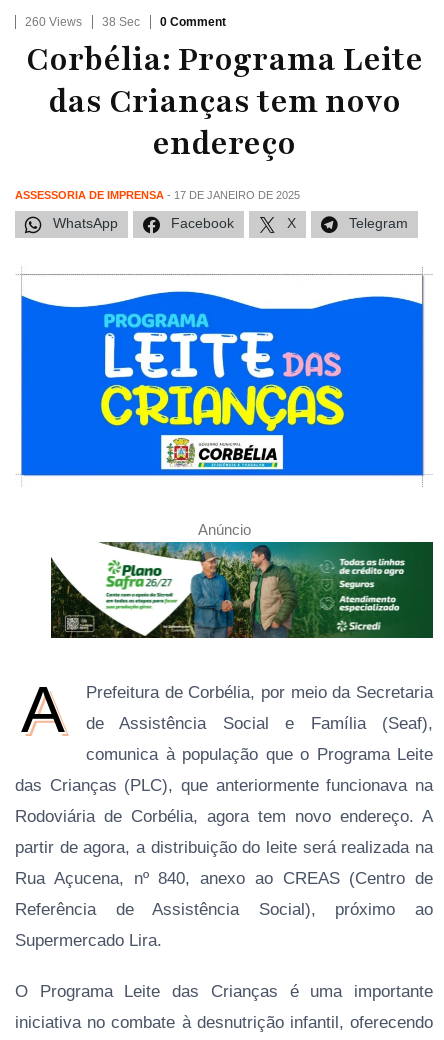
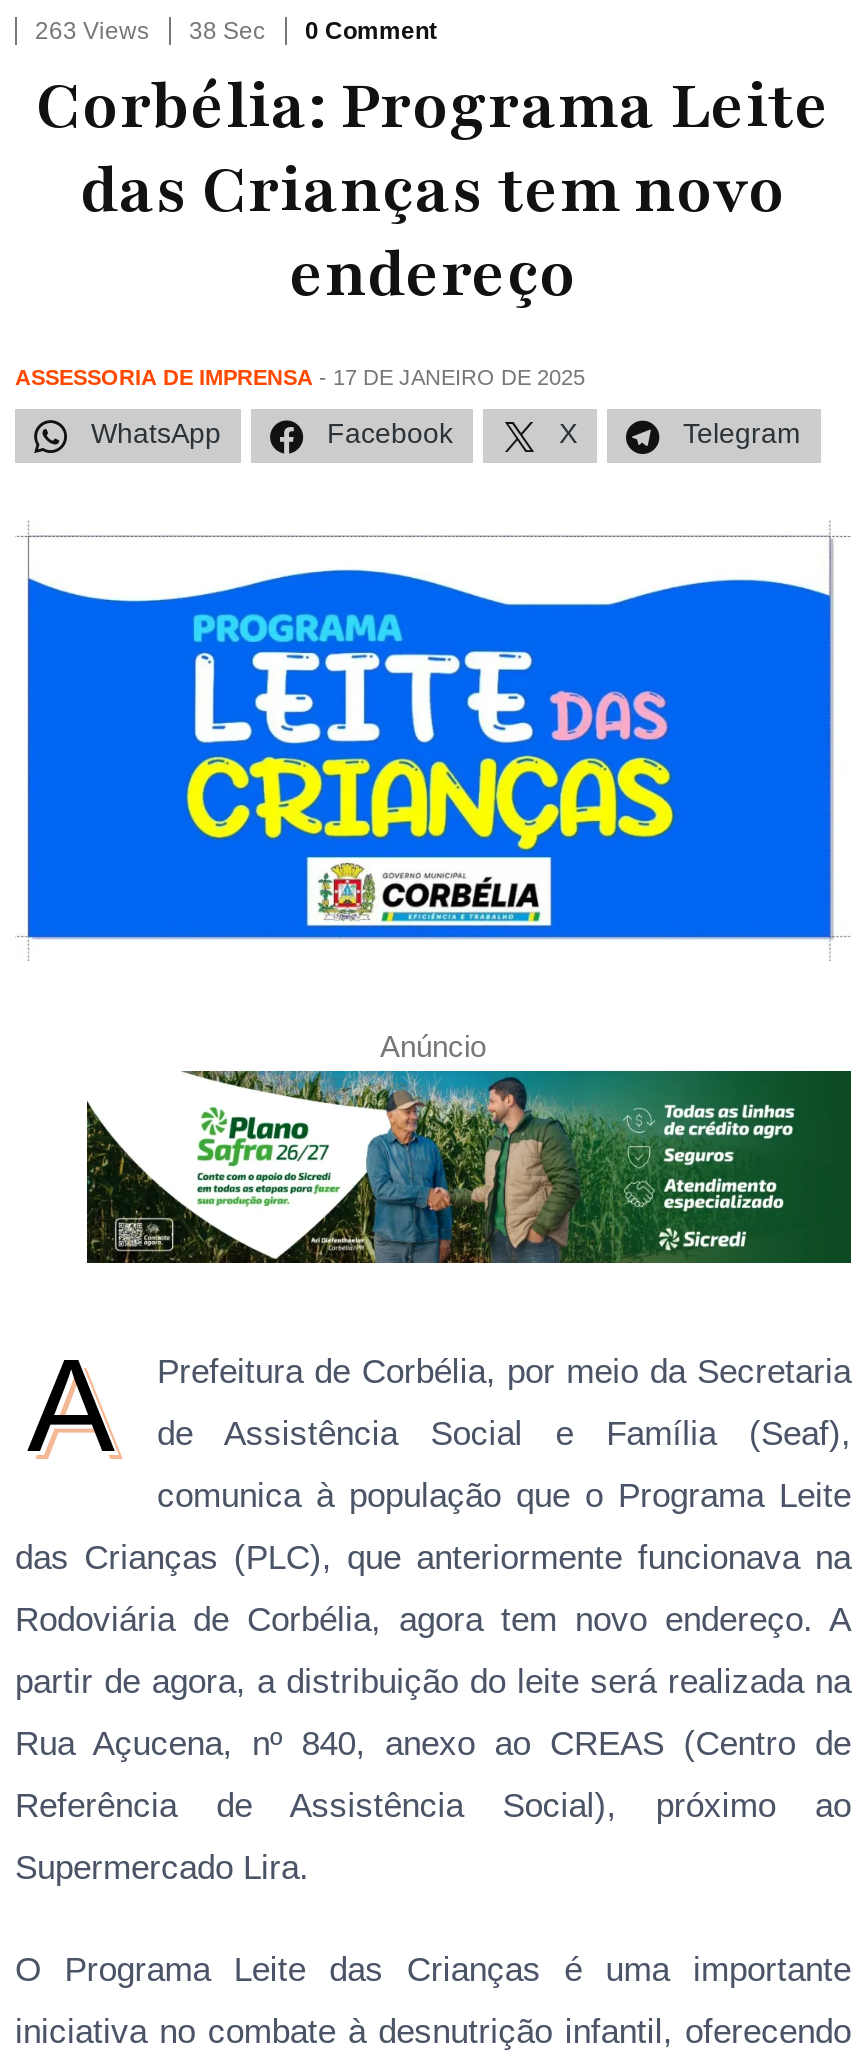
- 260 Views 38 Sec 0 Comment
+ 263 Views 38 Sec 0 Comment
